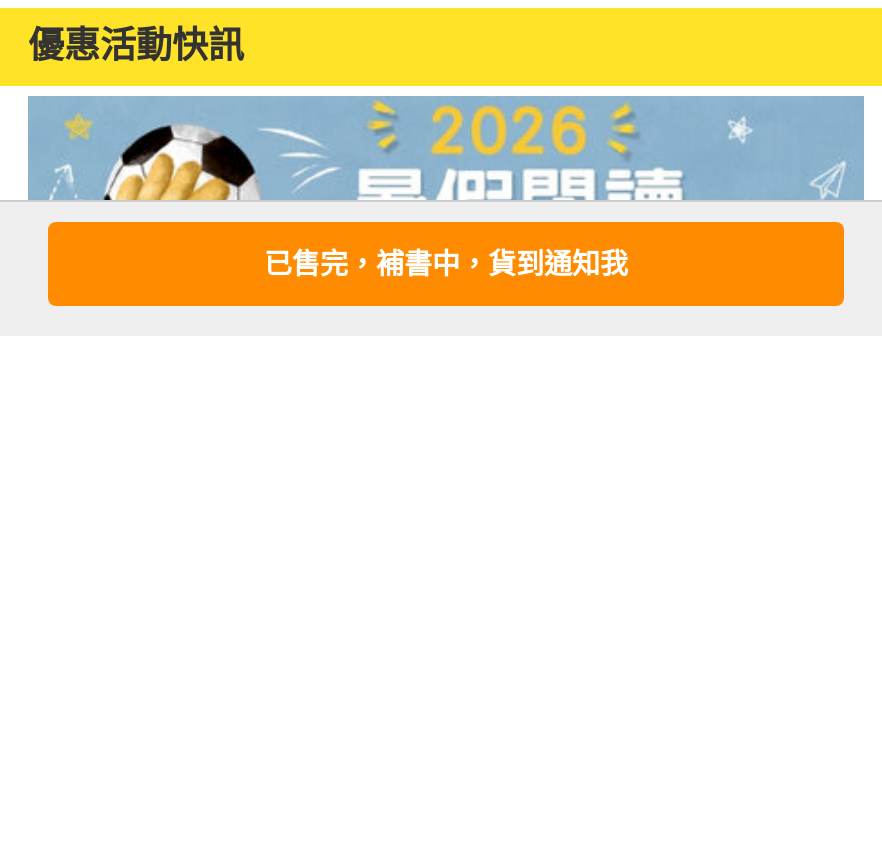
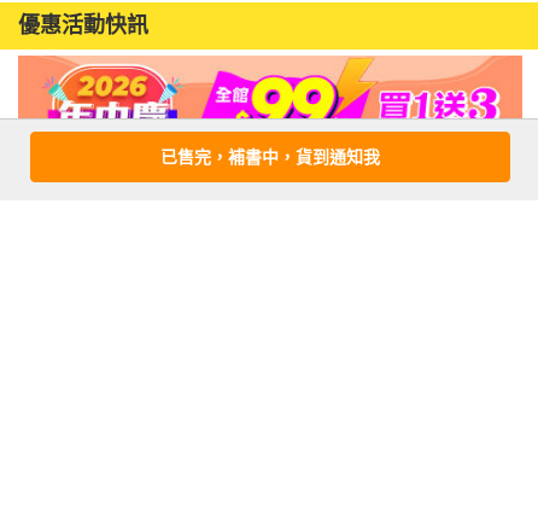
- [image]
+ [image]
